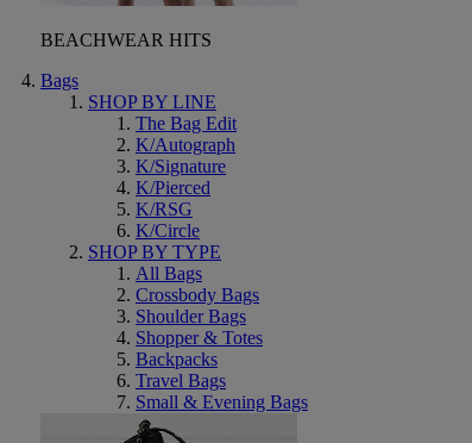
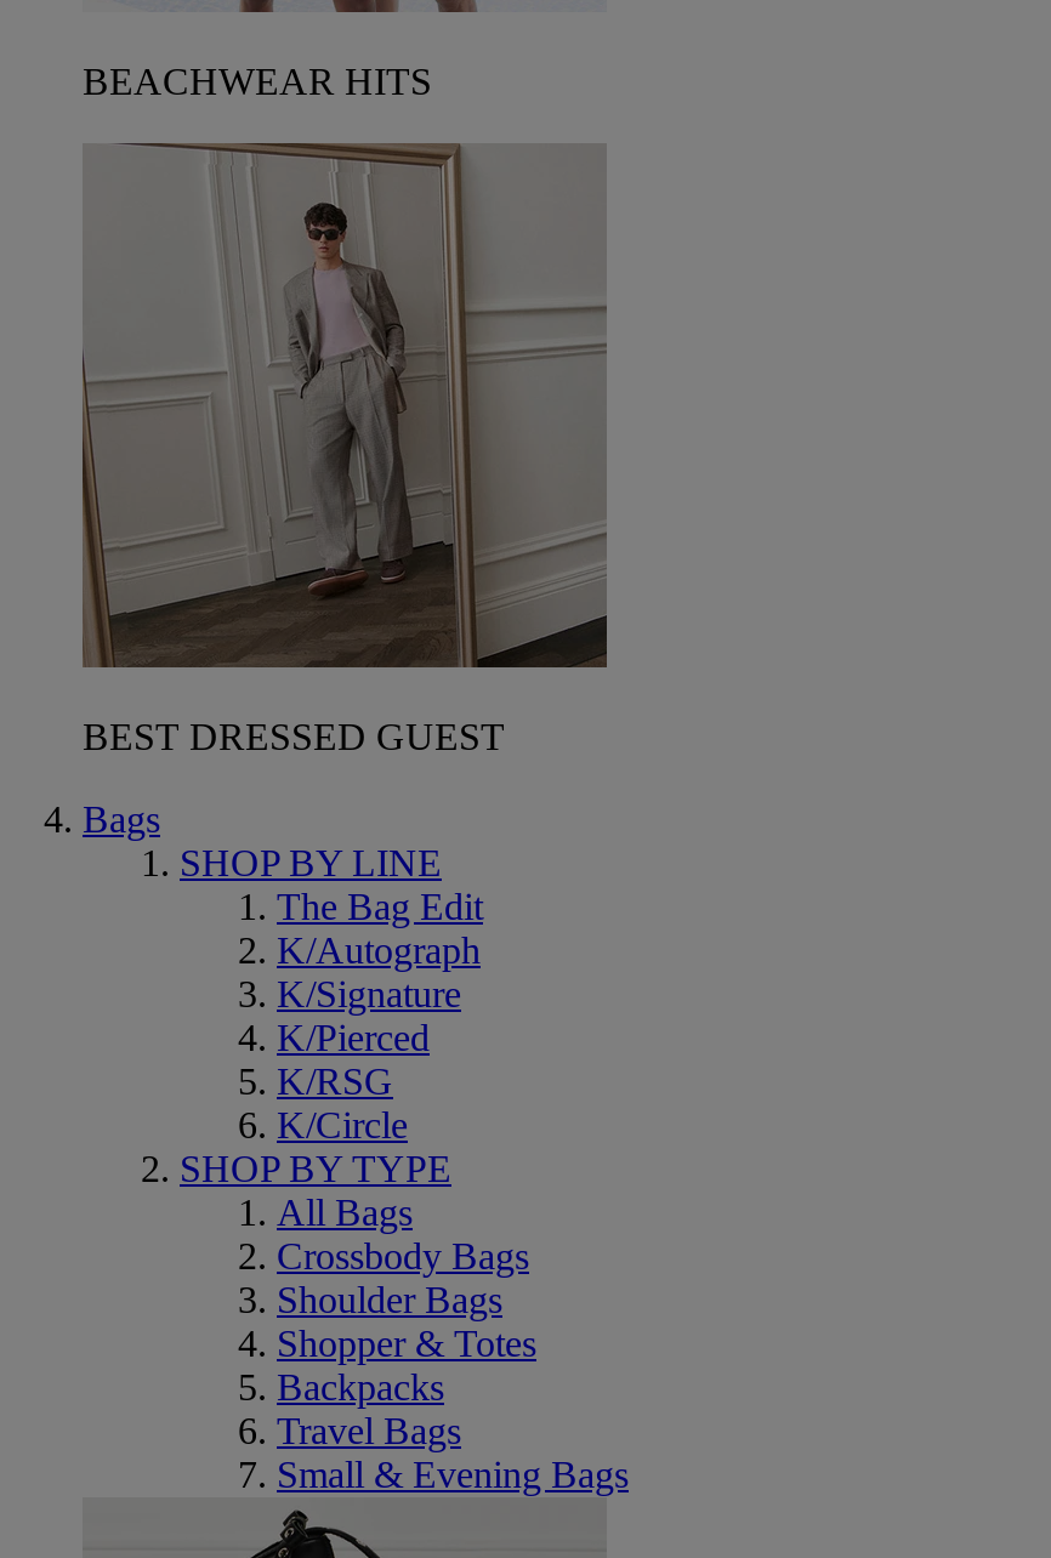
+ [image]
+ BEST DRESSED GUEST
